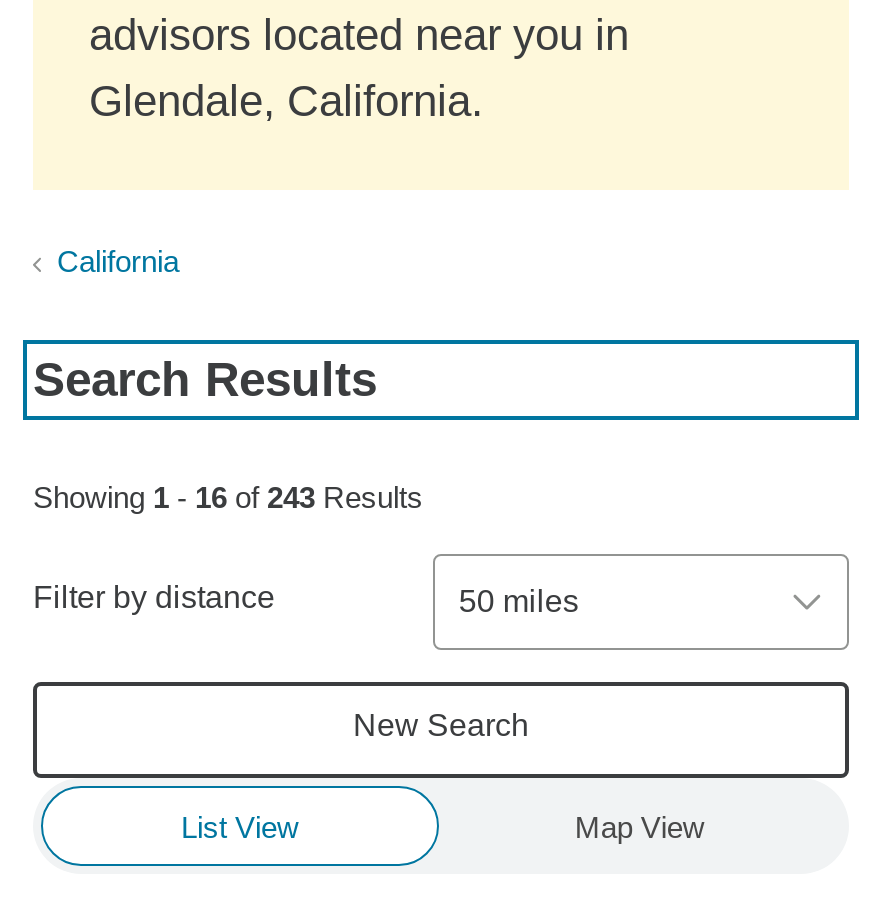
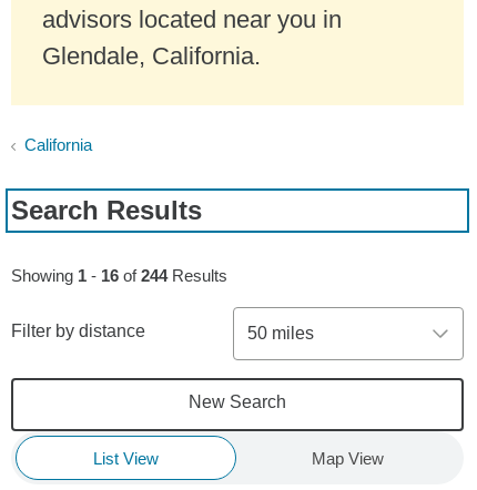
- Showing 1 - 16 of 243 Results
+ Showing 1 - 16 of 244 Results
